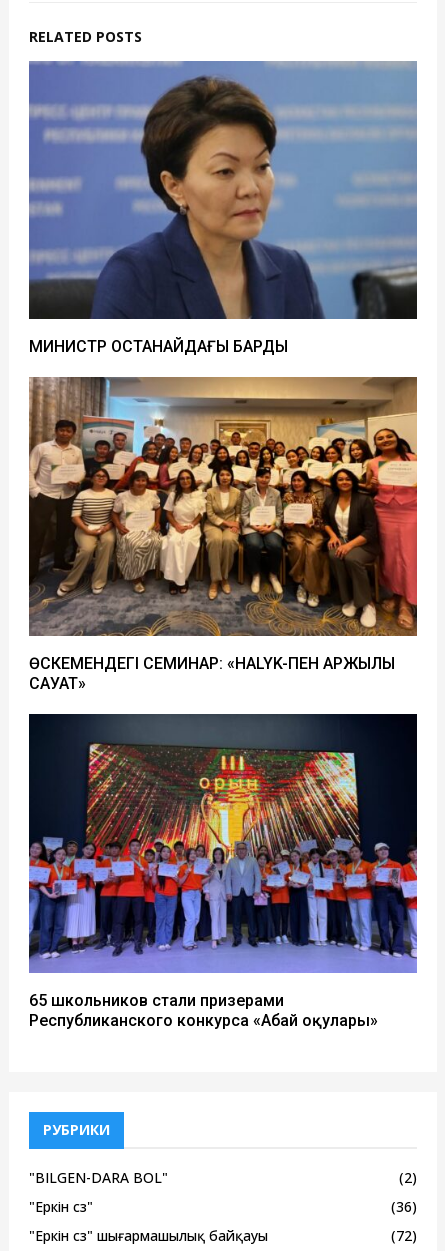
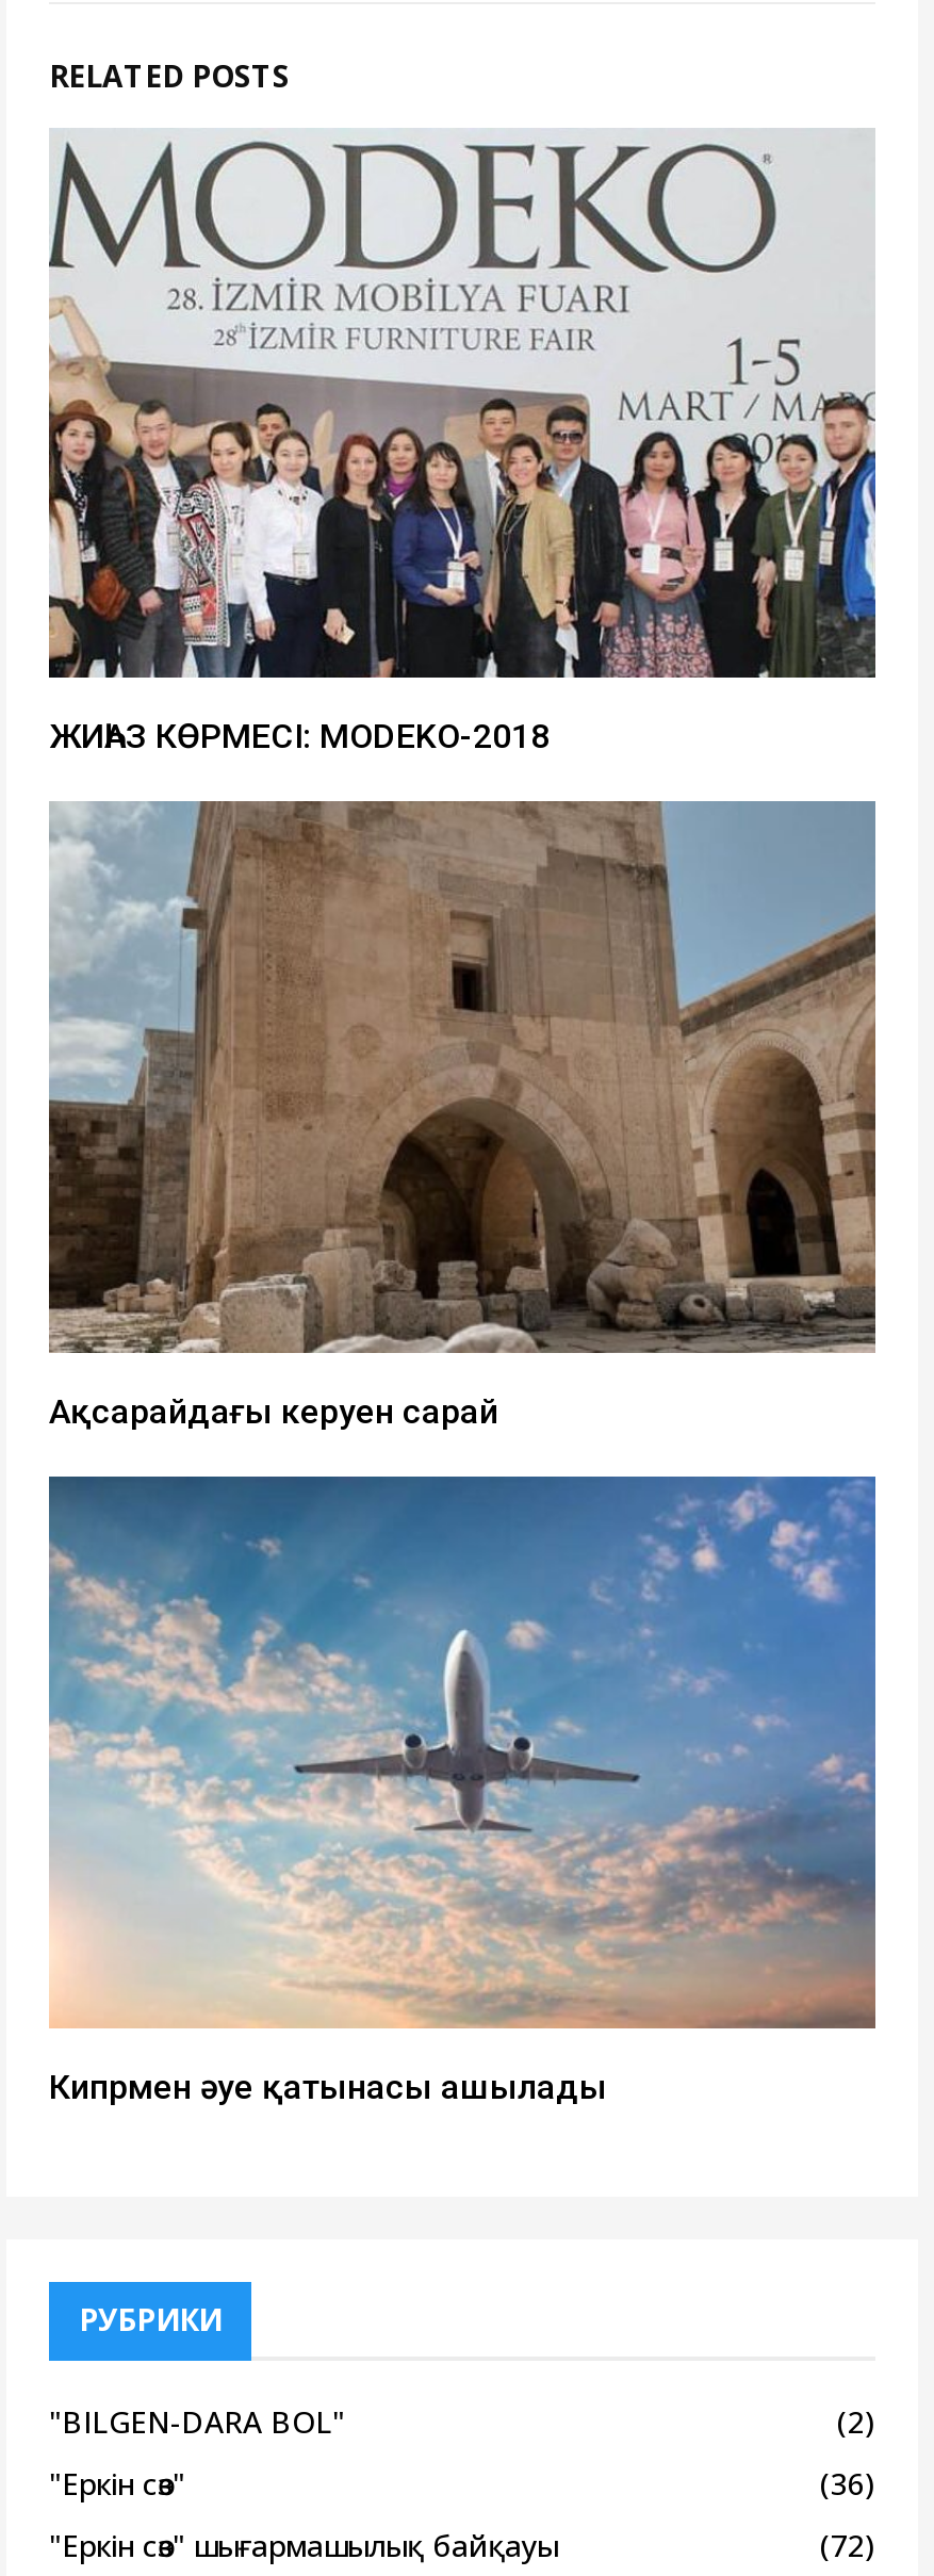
- [image]
- МИНИСТР ҚОСТАНАЙДАҒЫ БАРДЫ
+ [image]
+ ЖИҺАЗ КӨРМЕСІ: MODEKO-2018

- [image]
- ӨСКЕМЕНДЕГІ СЕМИНАР: «HALYK-ПЕН ҚАРЖЫЛЫҚ
- САУАТ»
+ [image]
+ Ақсарайдағы керуен сарай

- [image]
- 65 школьников стали призерами
- Республиканского конкурса «Абай оқулары»
+ [image]
+ Кипрмен әуе қатынасы ашылады
